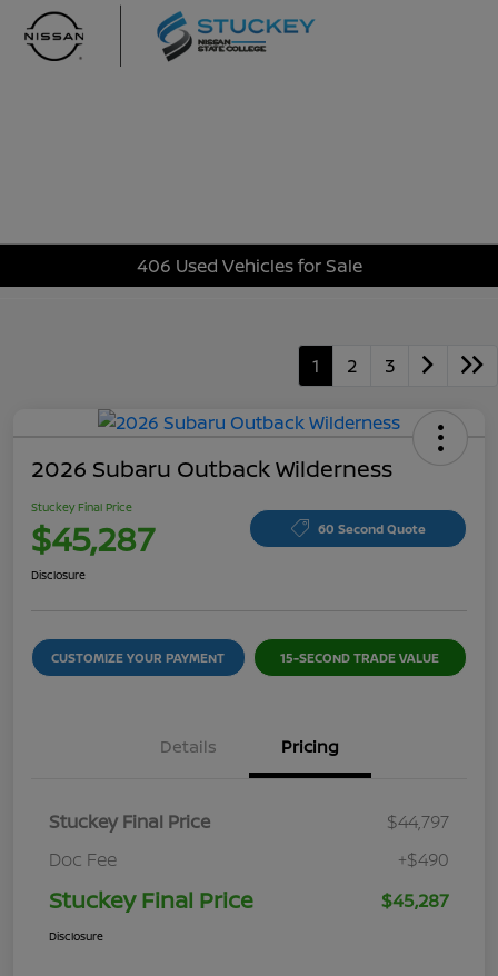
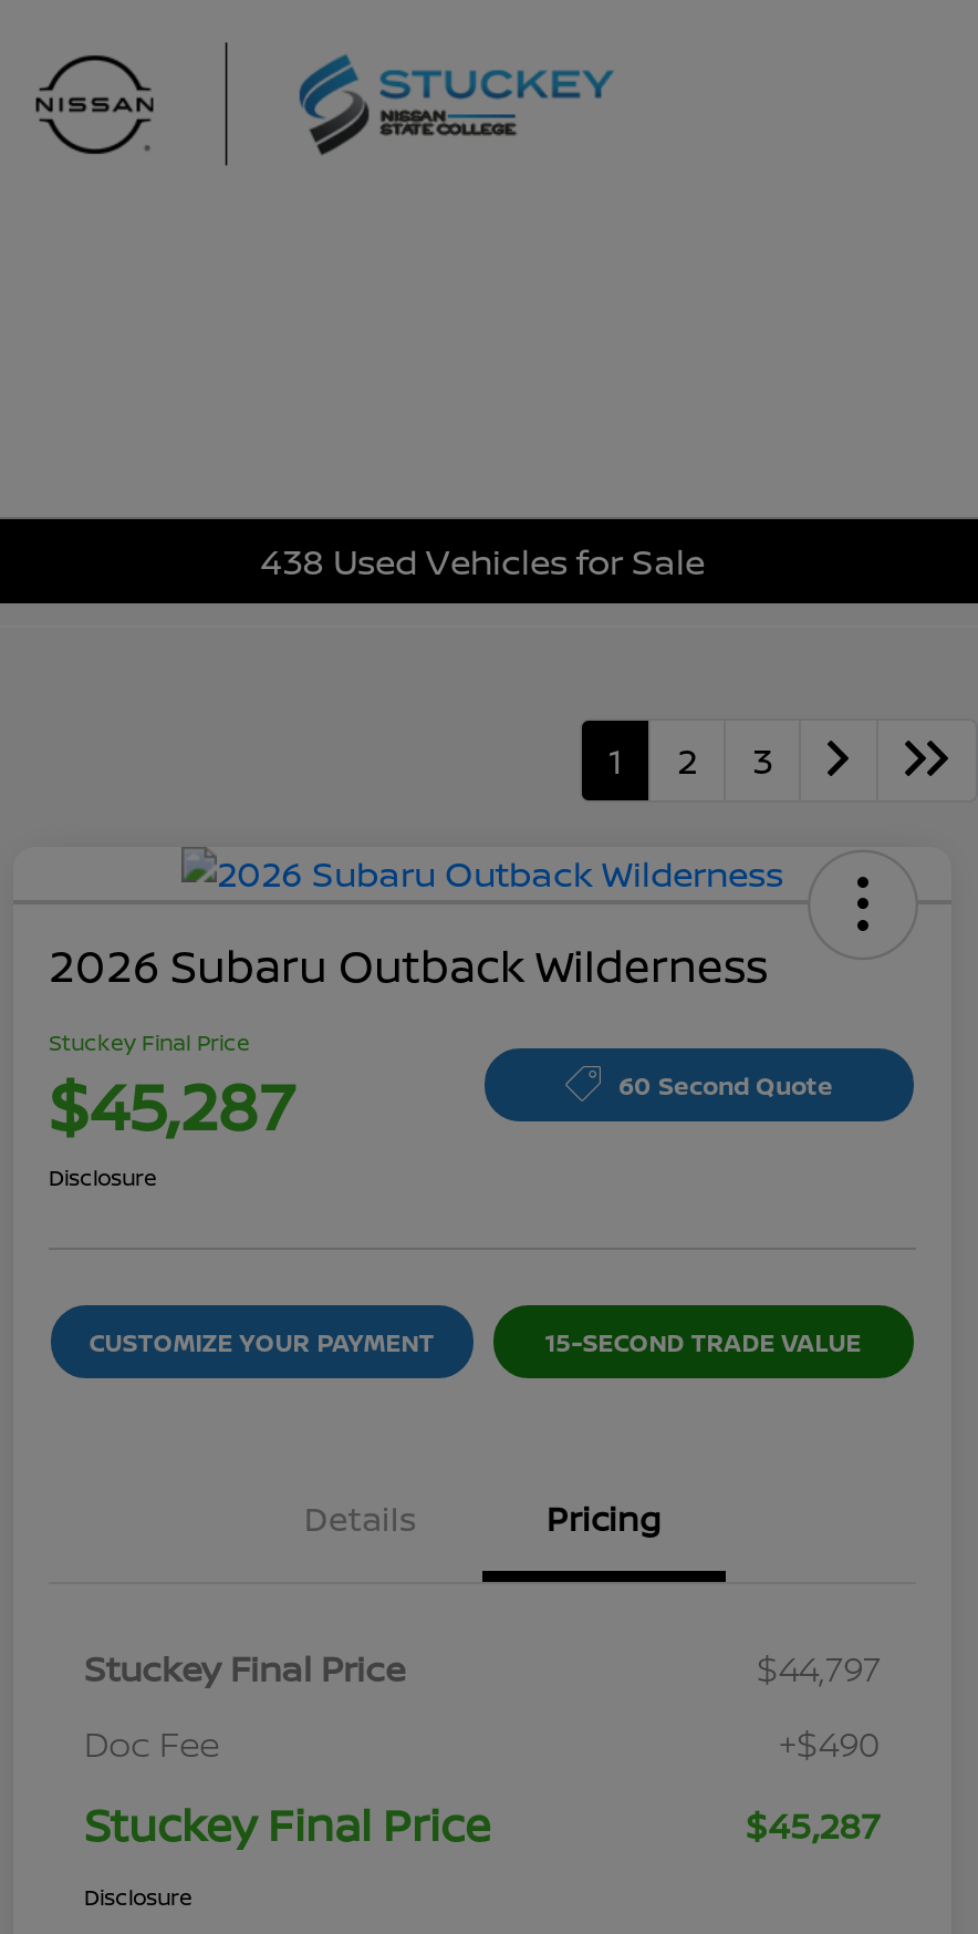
- 406 Used Vehicles for Sale
+ 438 Used Vehicles for Sale
